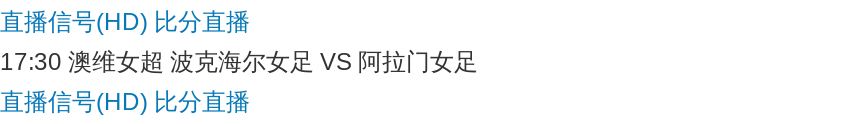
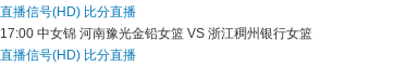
- 17:30 澳维女超波克海尔女足 VS 阿拉门女足
+ 17:00 中女锦河南豫光金铅女篮 VS 浙江稠州银行女篮
